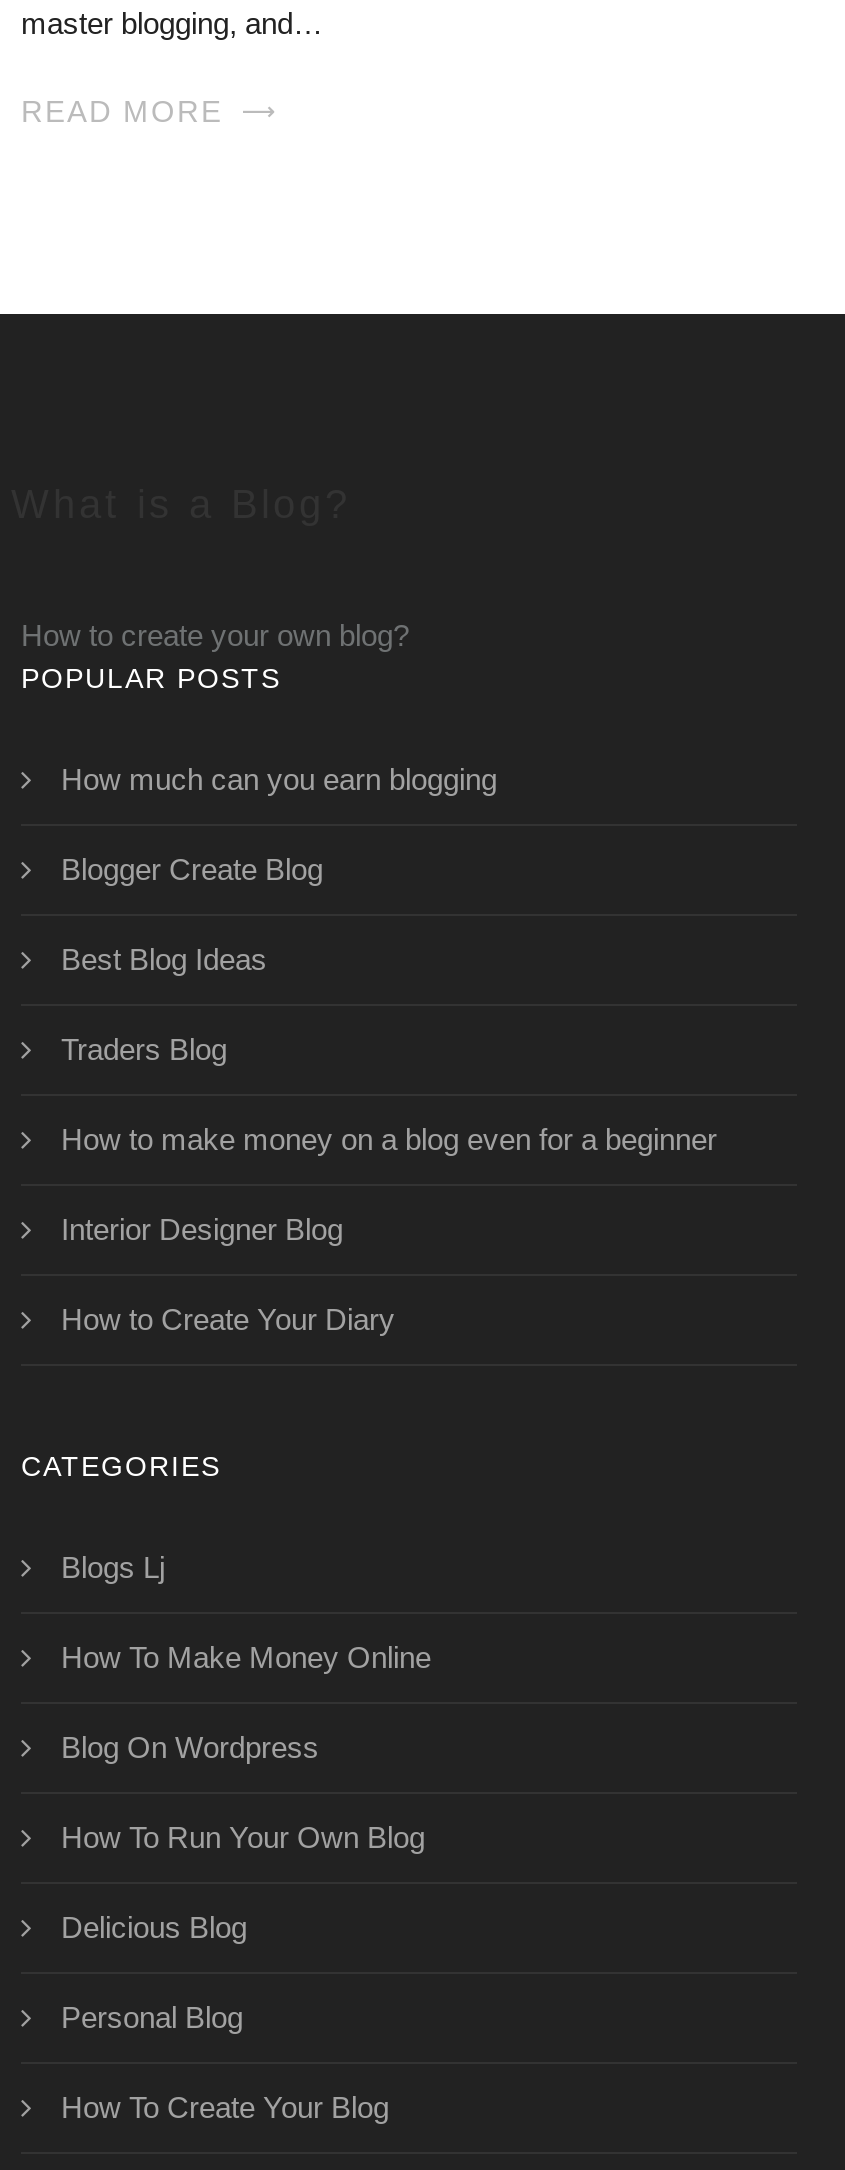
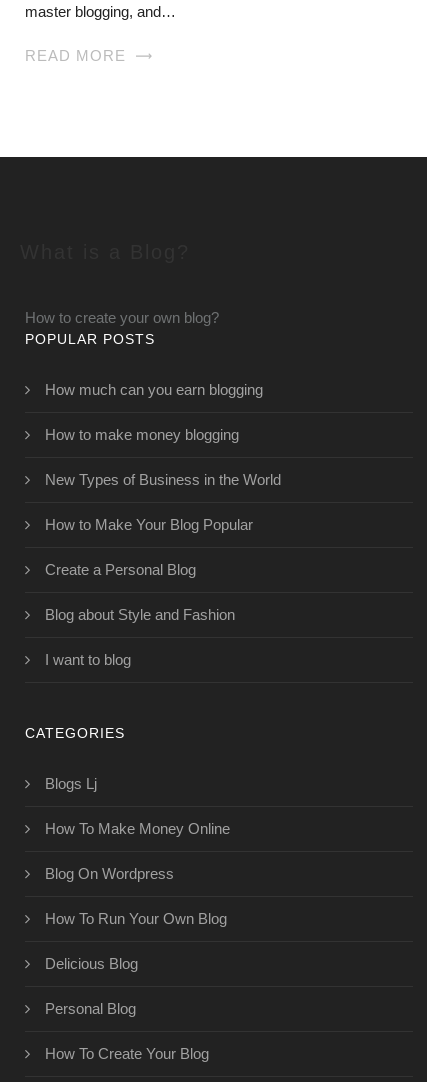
- Blogger Create Blog
+ How to make money blogging

- Best Blog Ideas
+ New Types of Business in the World

- Traders Blog
+ How to Make Your Blog Popular

- How to make money on a blog even for a beginner
+ Create a Personal Blog

- Interior Designer Blog
+ Blog about Style and Fashion

- How to Create Your Diary
+ I want to blog
